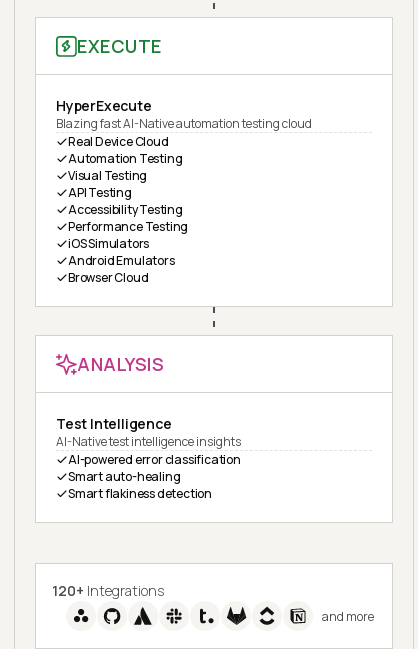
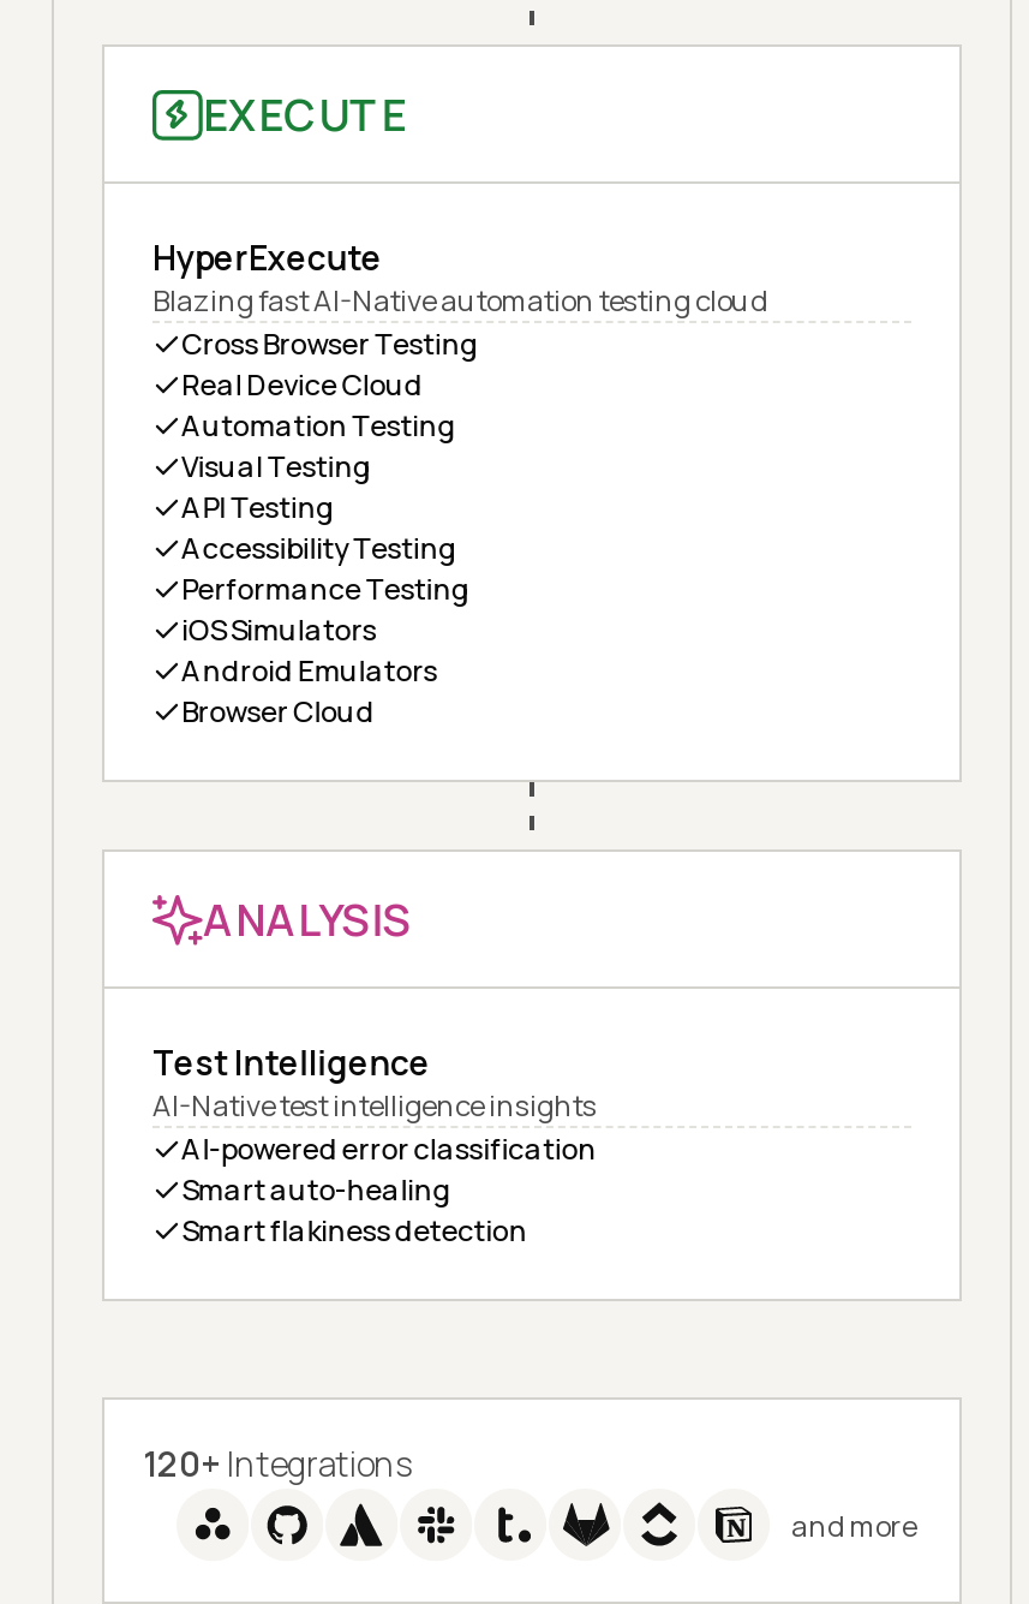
+ Cross Browser Testing
